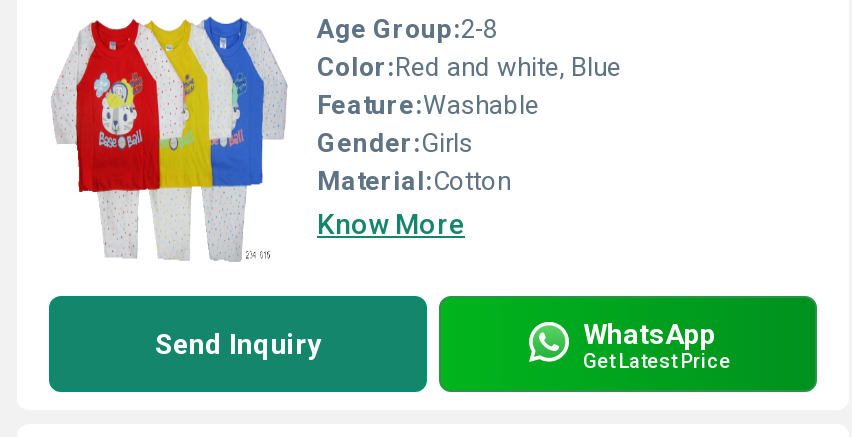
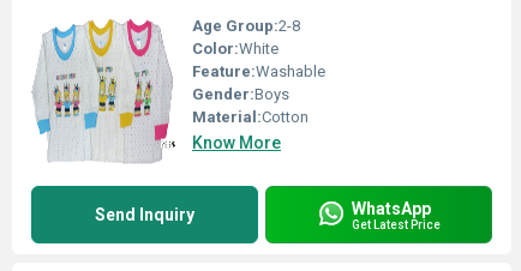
- [image]
- Color:Red and white, Blue
+ [image]
+ Color:White

- Gender:Girls
+ Gender:Boys
